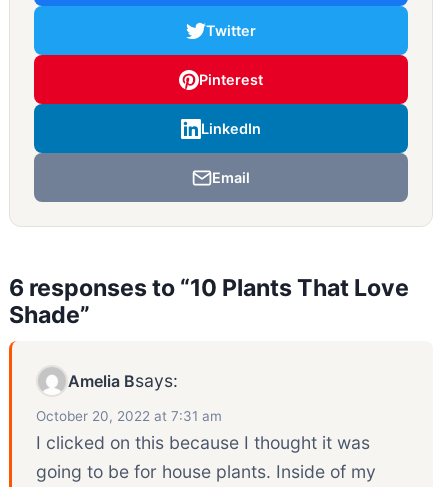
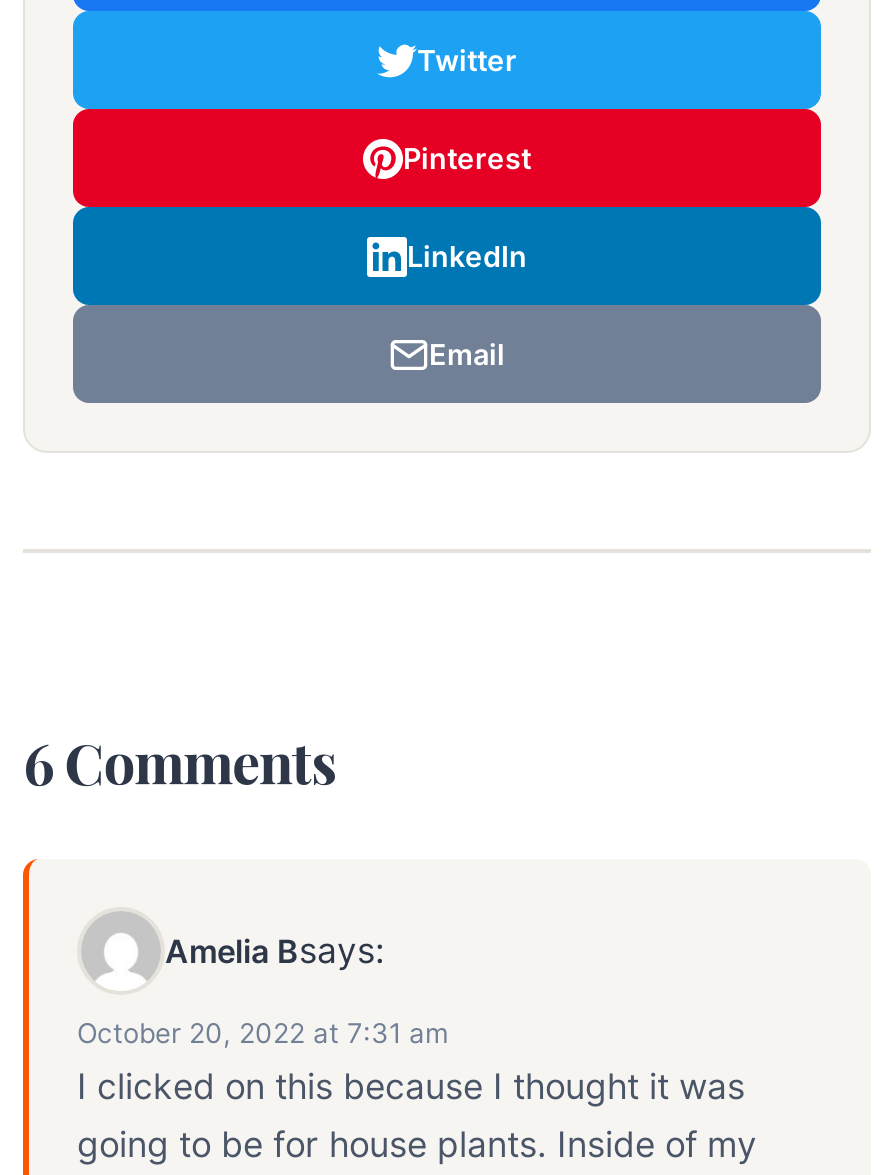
- 6 responses to “10 Plants That Love
- Shade”
+ 6 Comments
